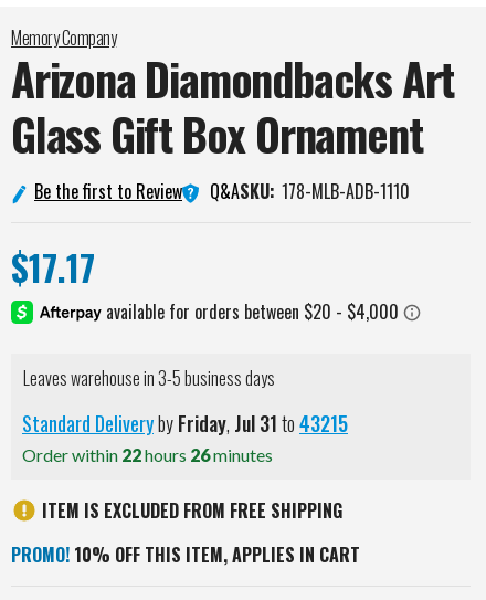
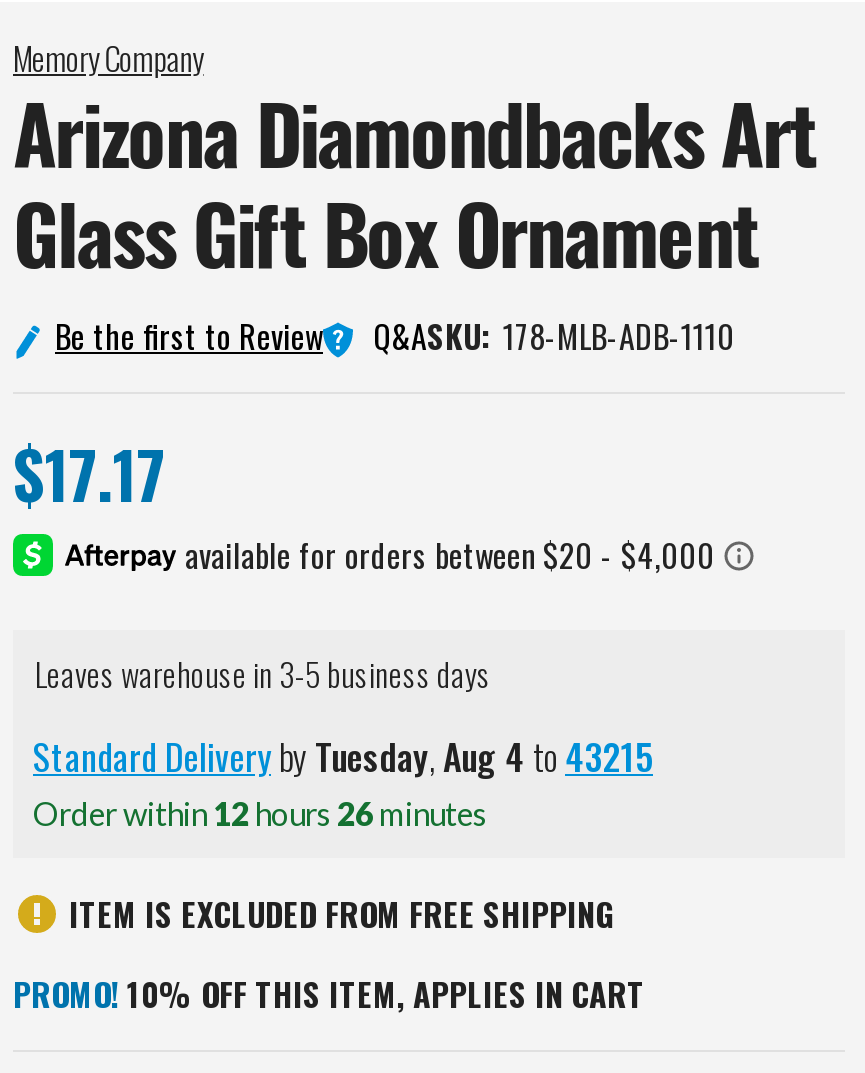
- Standard Delivery by Friday, Jul 31 to 43215
+ Standard Delivery by Tuesday, Aug 4 to 43215

- Order within 22 hours 26 minutes
+ Order within 12 hours 26 minutes
